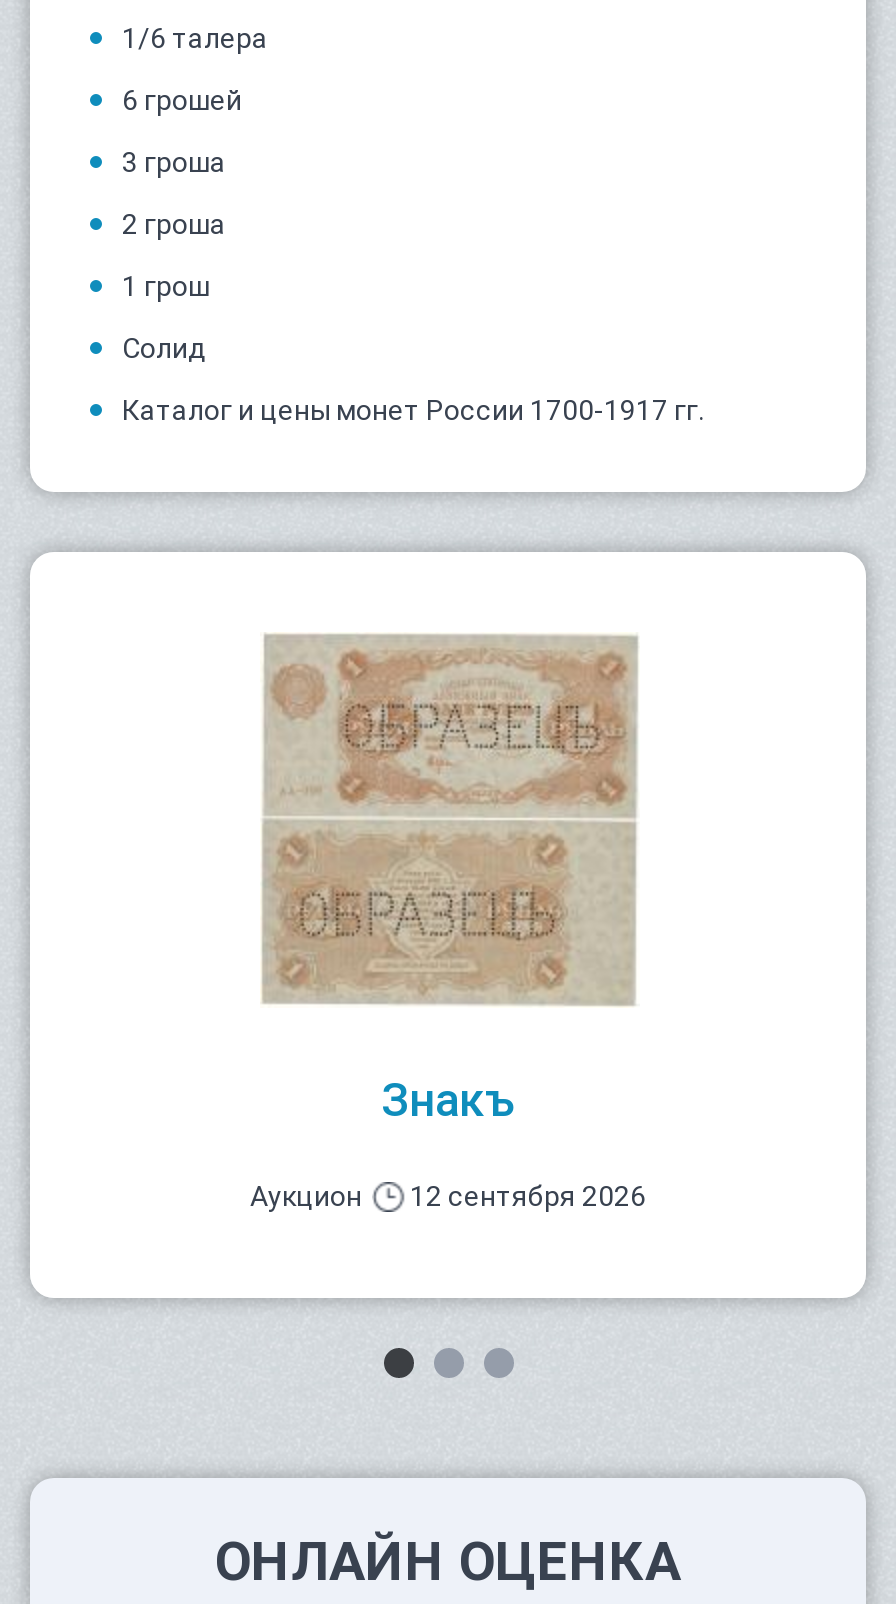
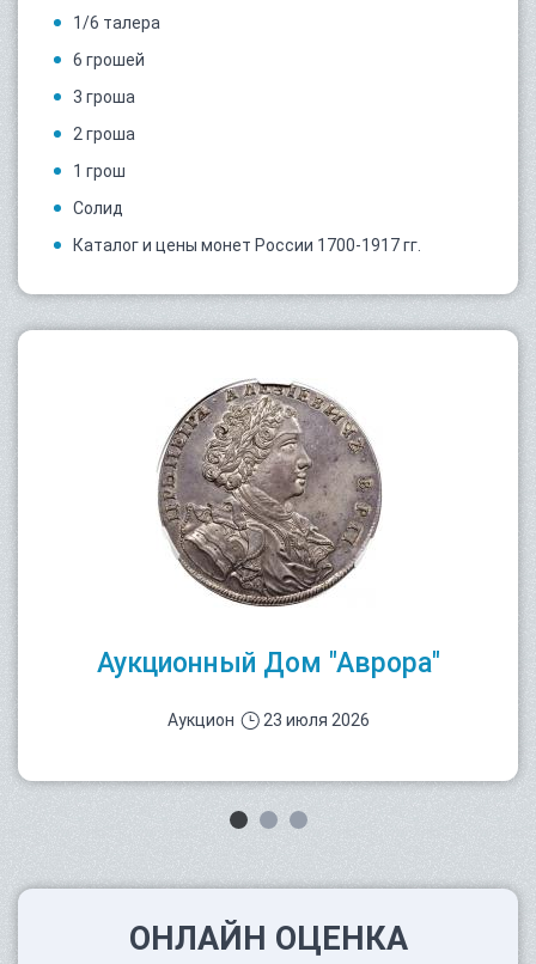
- [image]
- Знакъ
+ [image]
+ Аукционный Дом "Аврора"

- Аукцион 12 сентября 2026
+ Аукцион 23 июля 2026
